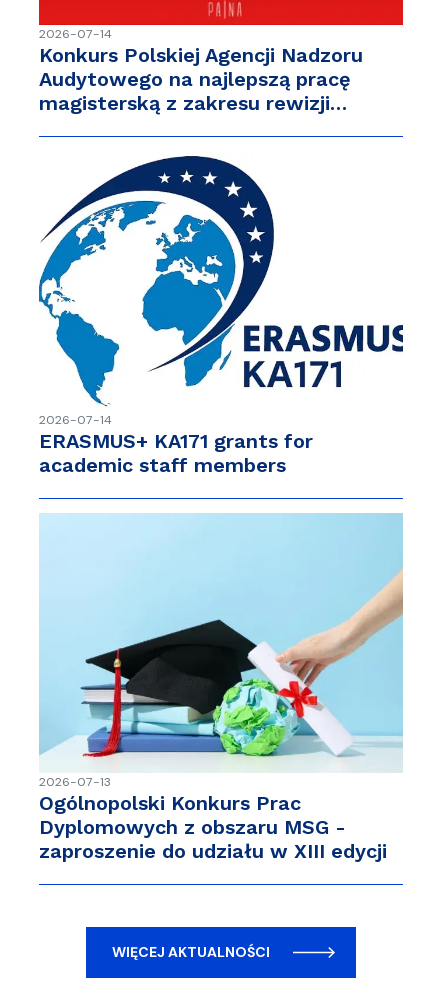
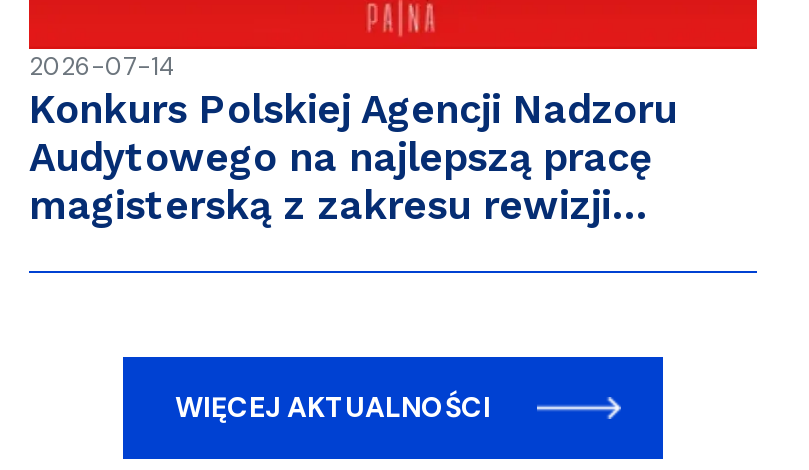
- [image]
- 2026-07-14
- ERASMUS+ KA171 grants for
- academic staff members

- [image]
- 2026-07-13
- Ogólnopolski Konkurs Prac
- Dyplomowych z obszaru MSG -
- zaproszenie do udziału w XIII edycji
